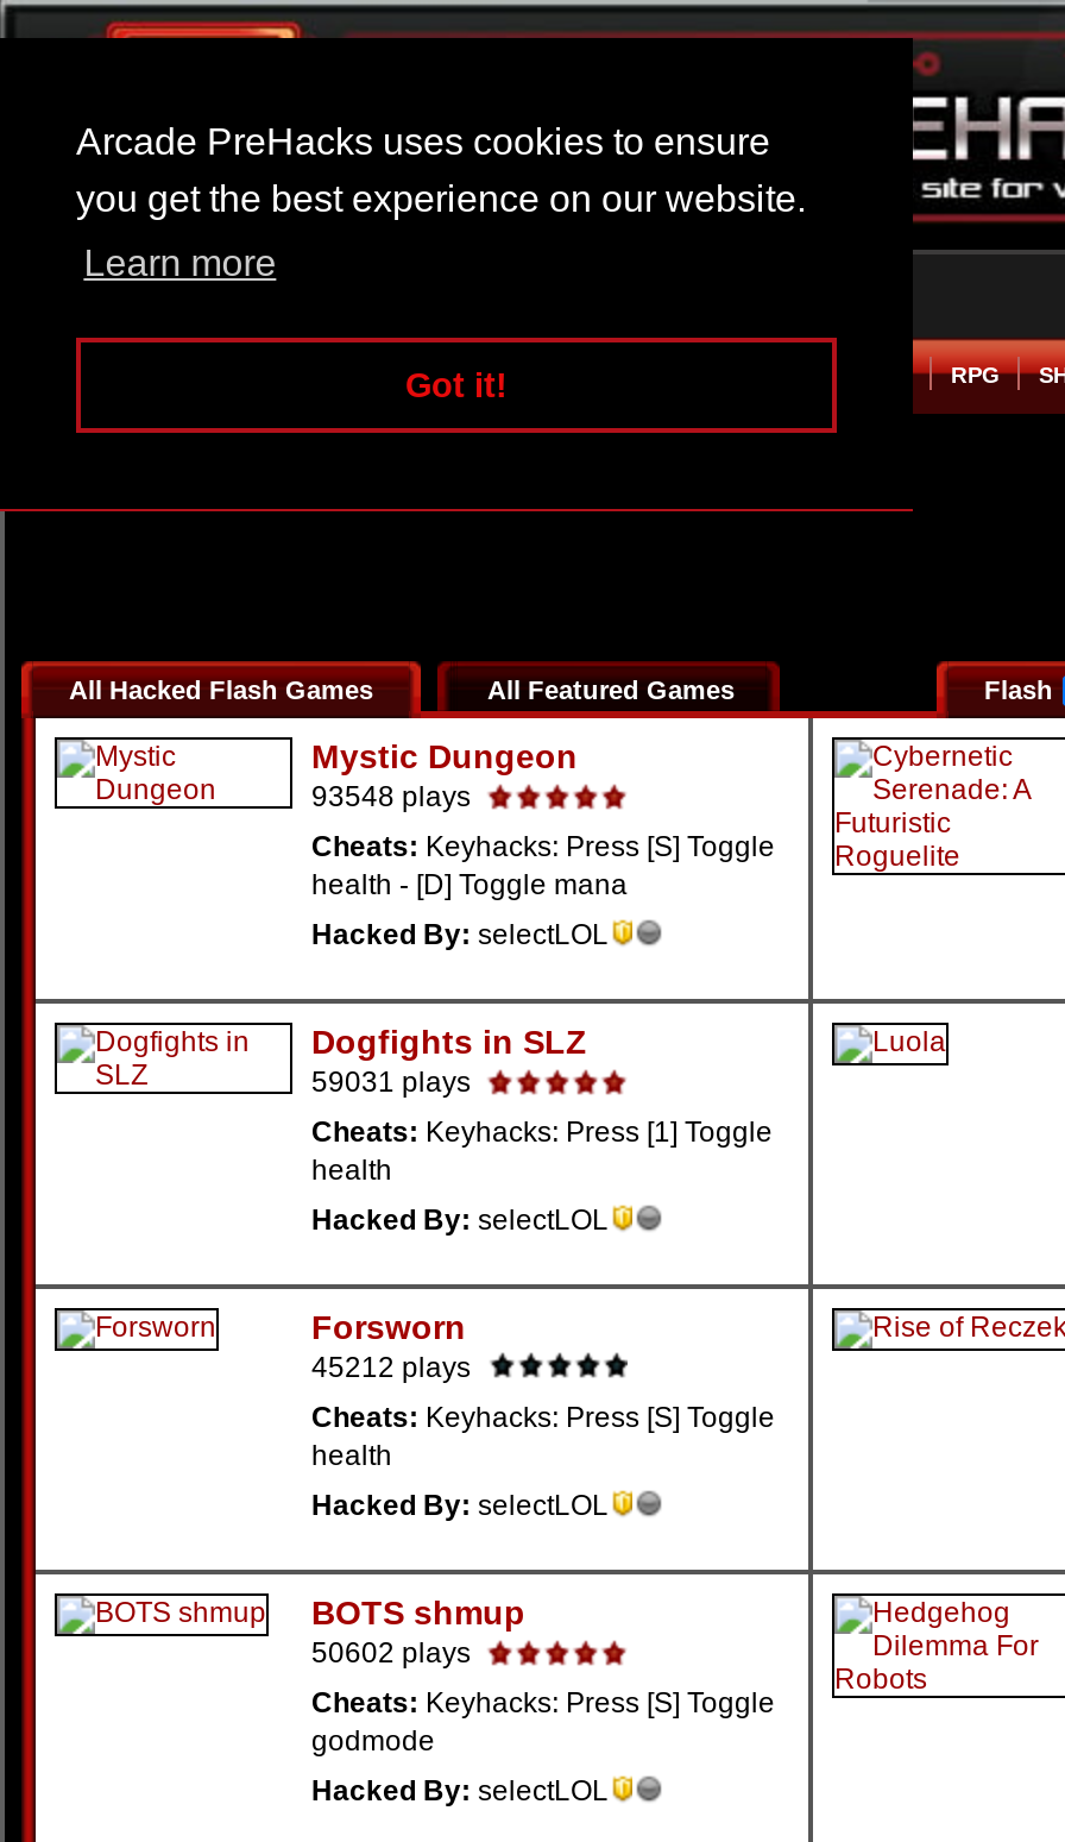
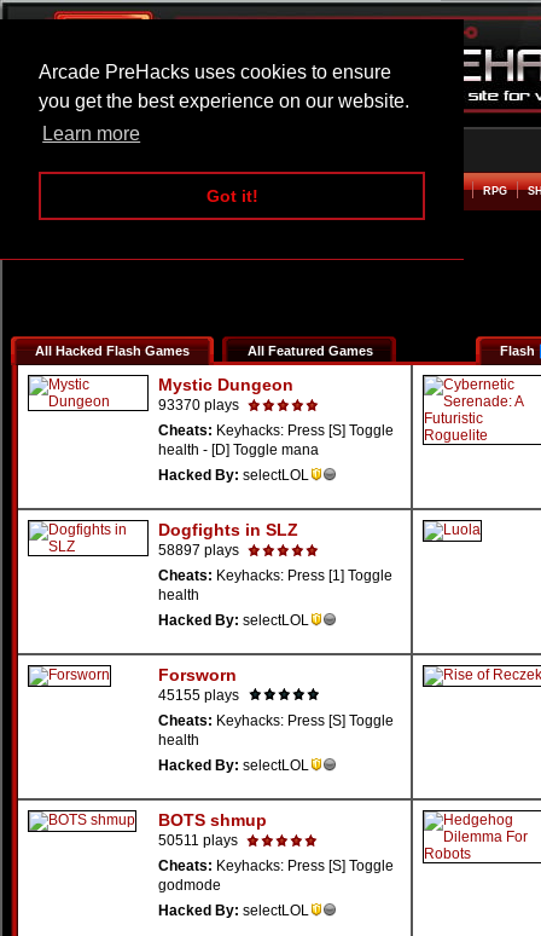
- 93548 plays
+ 93370 plays

- 59031 plays
+ 58897 plays

- 45212 plays
+ 45155 plays

- 50602 plays
+ 50511 plays
